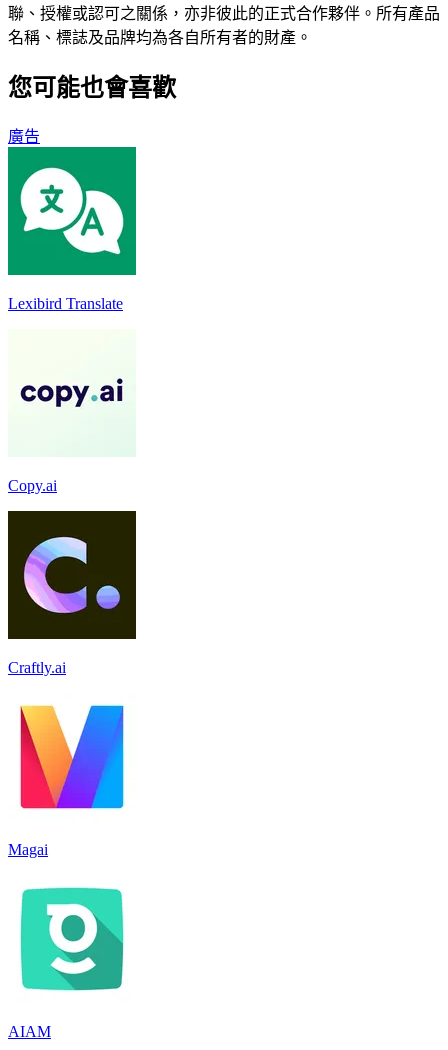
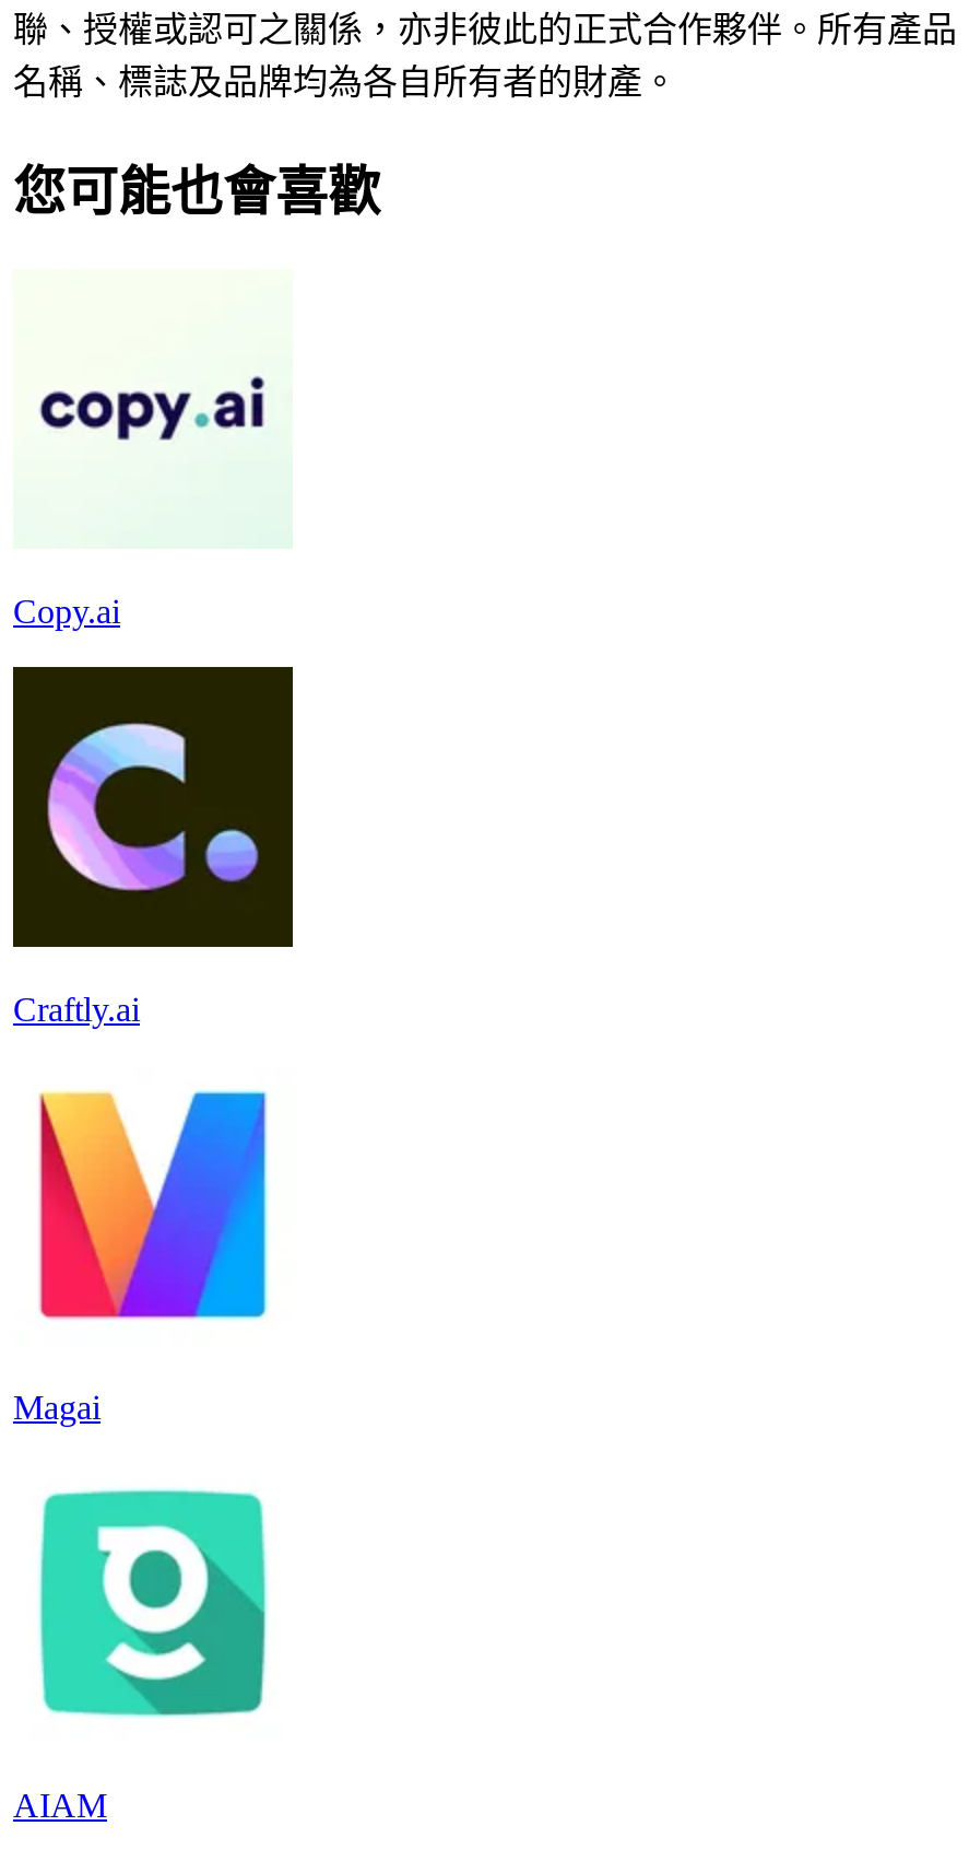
- 廣告

- [image]
- Lexibird Translate
